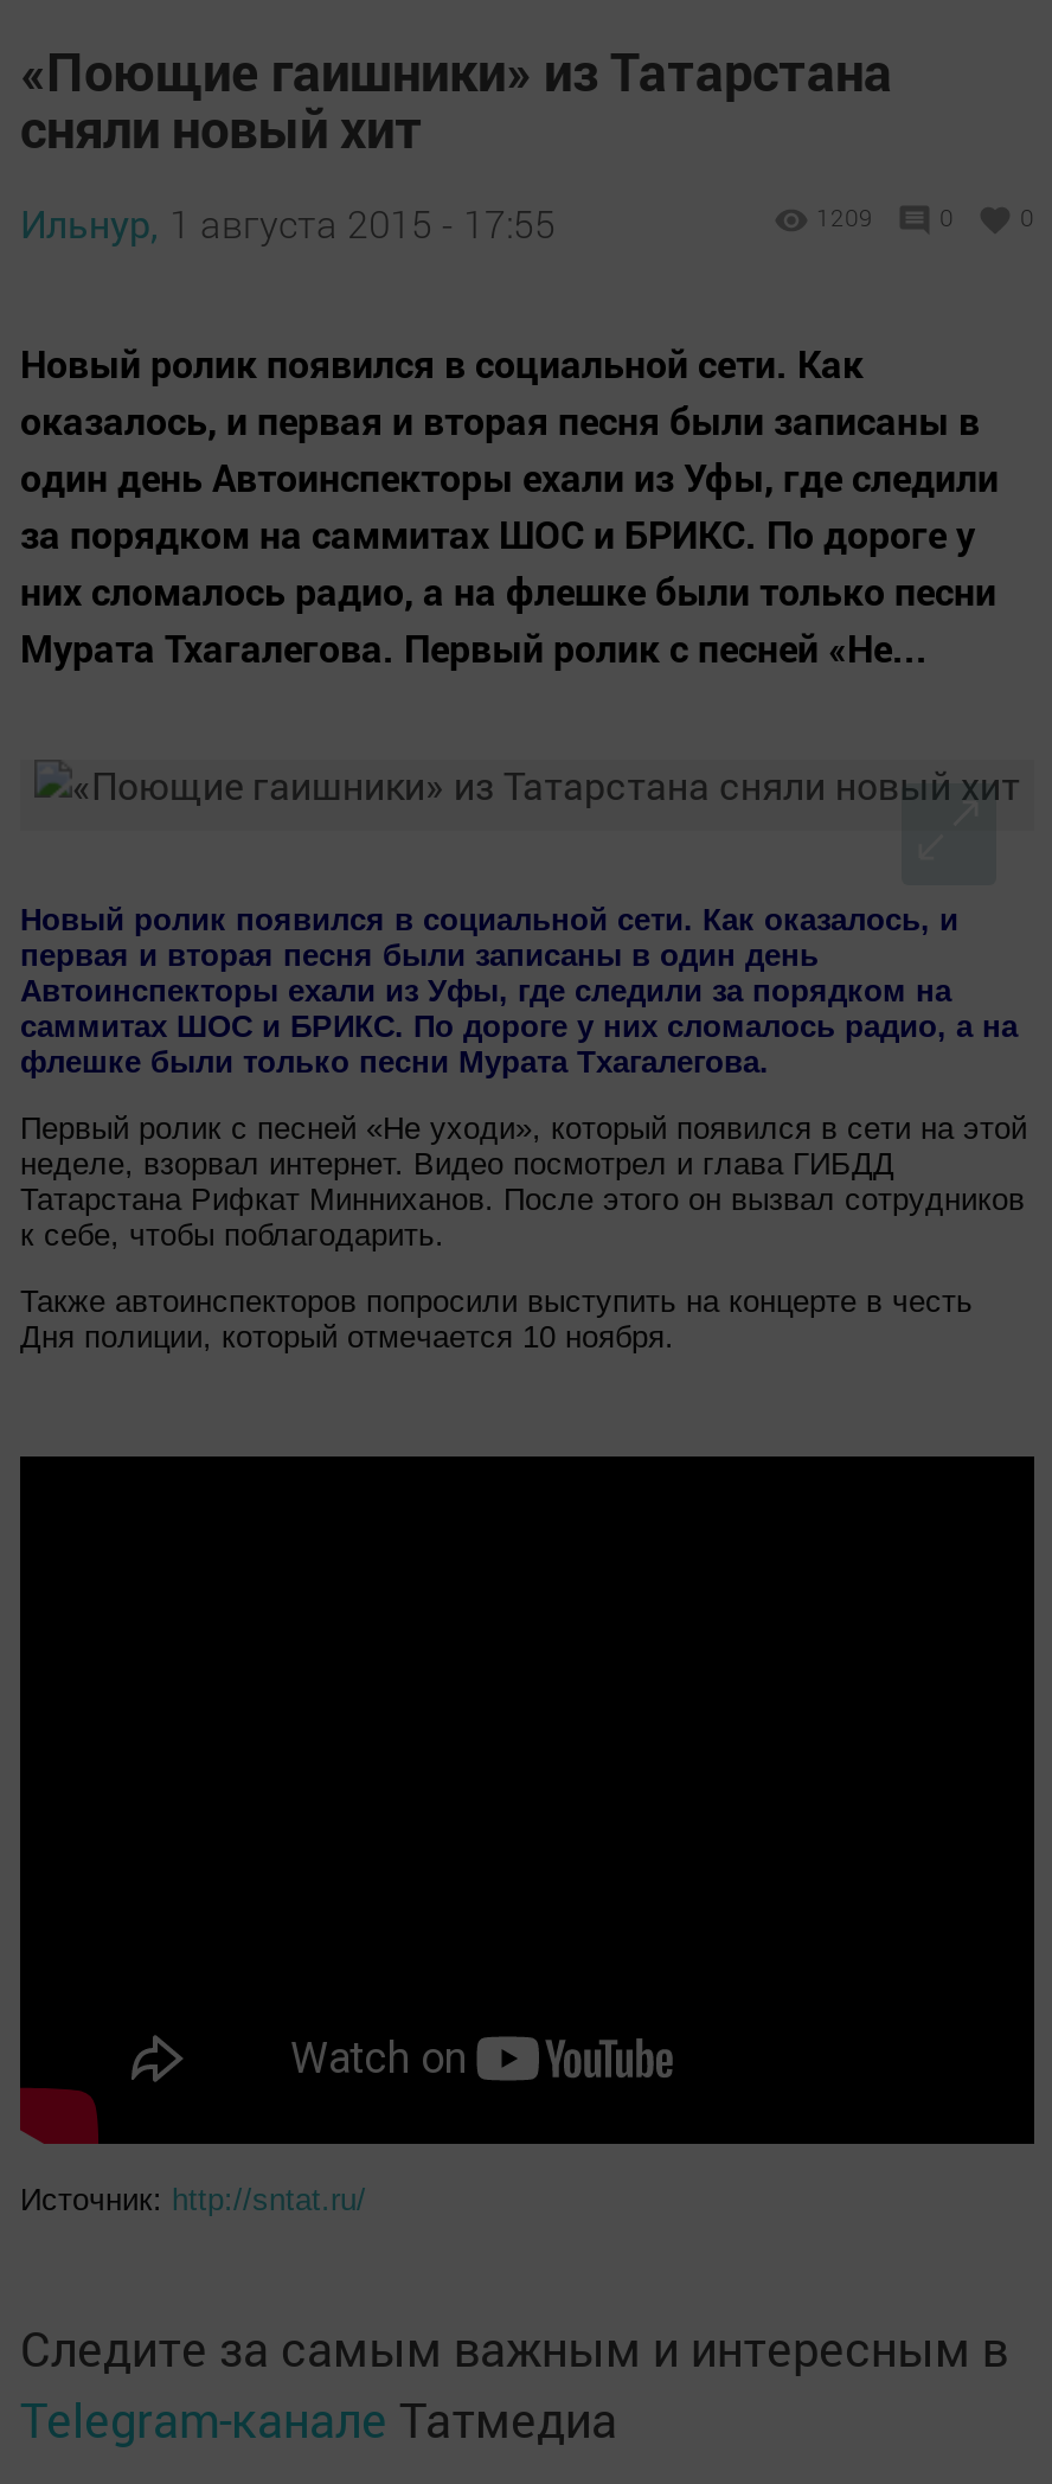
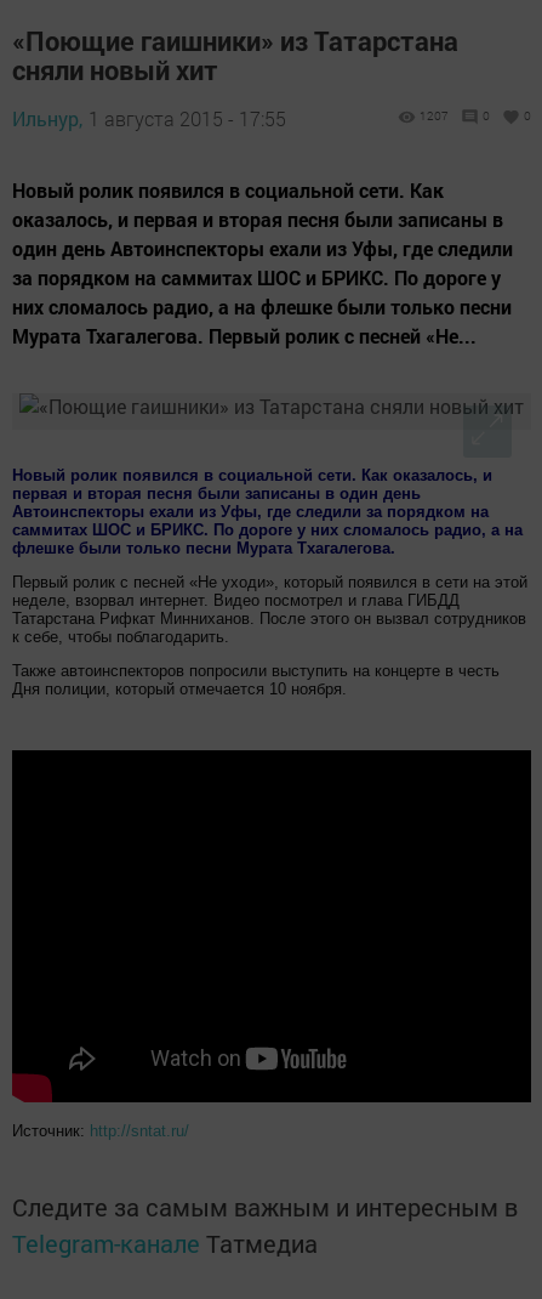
- 1209
+ 1207
